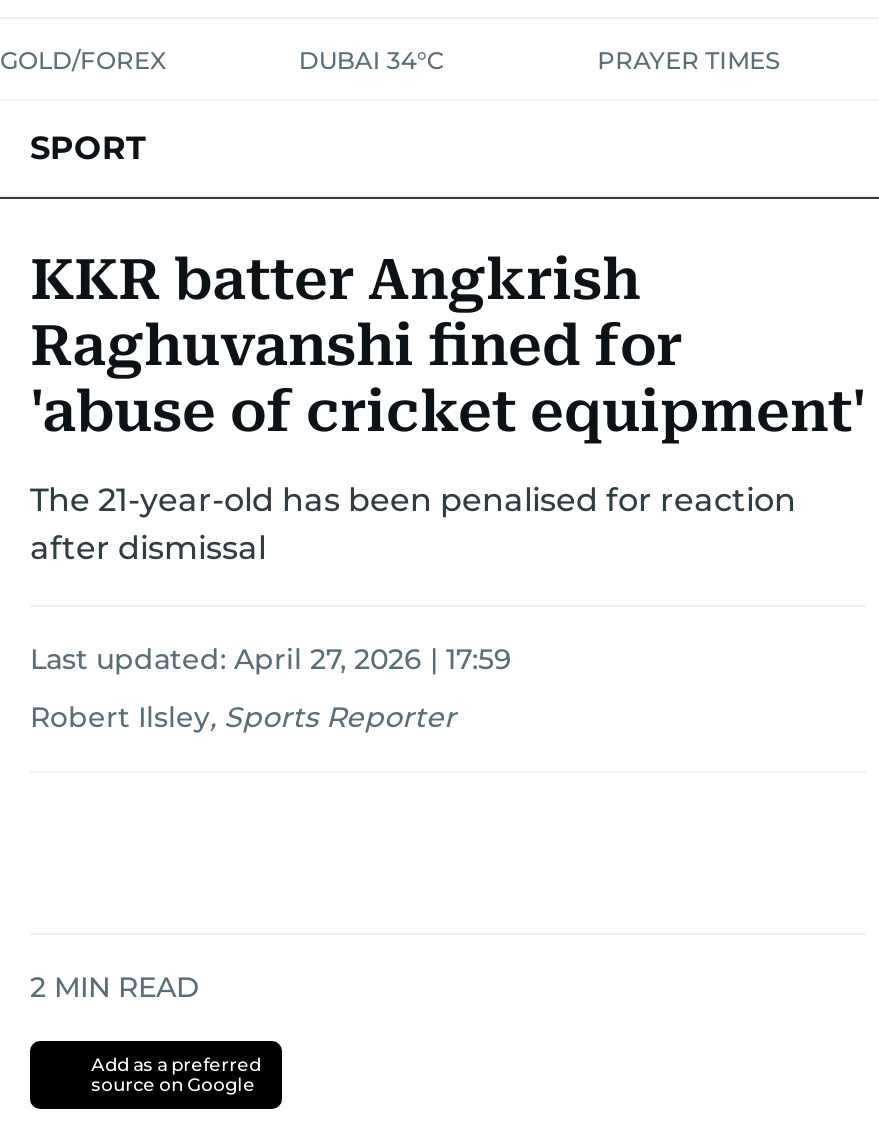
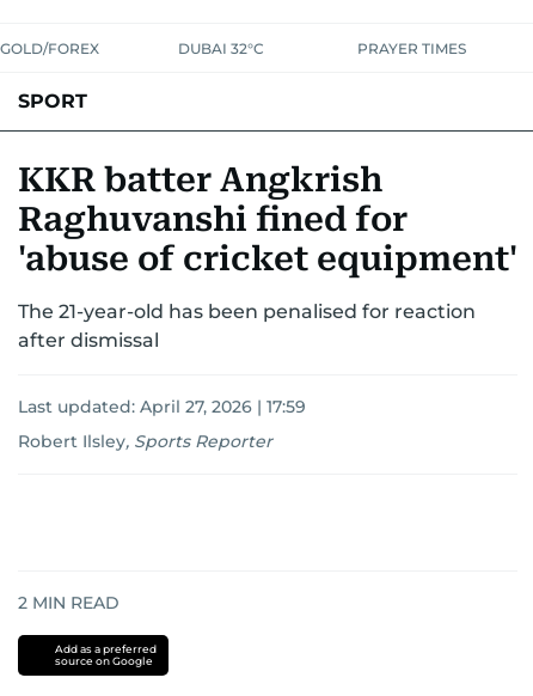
- DUBAI 34°C
+ DUBAI 32°C
